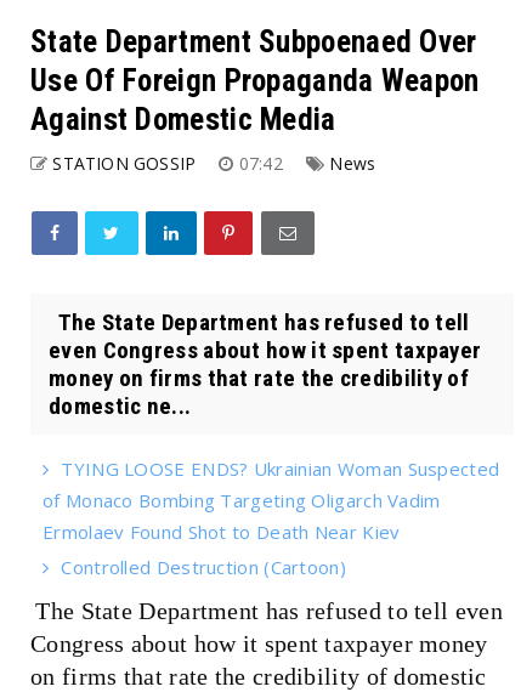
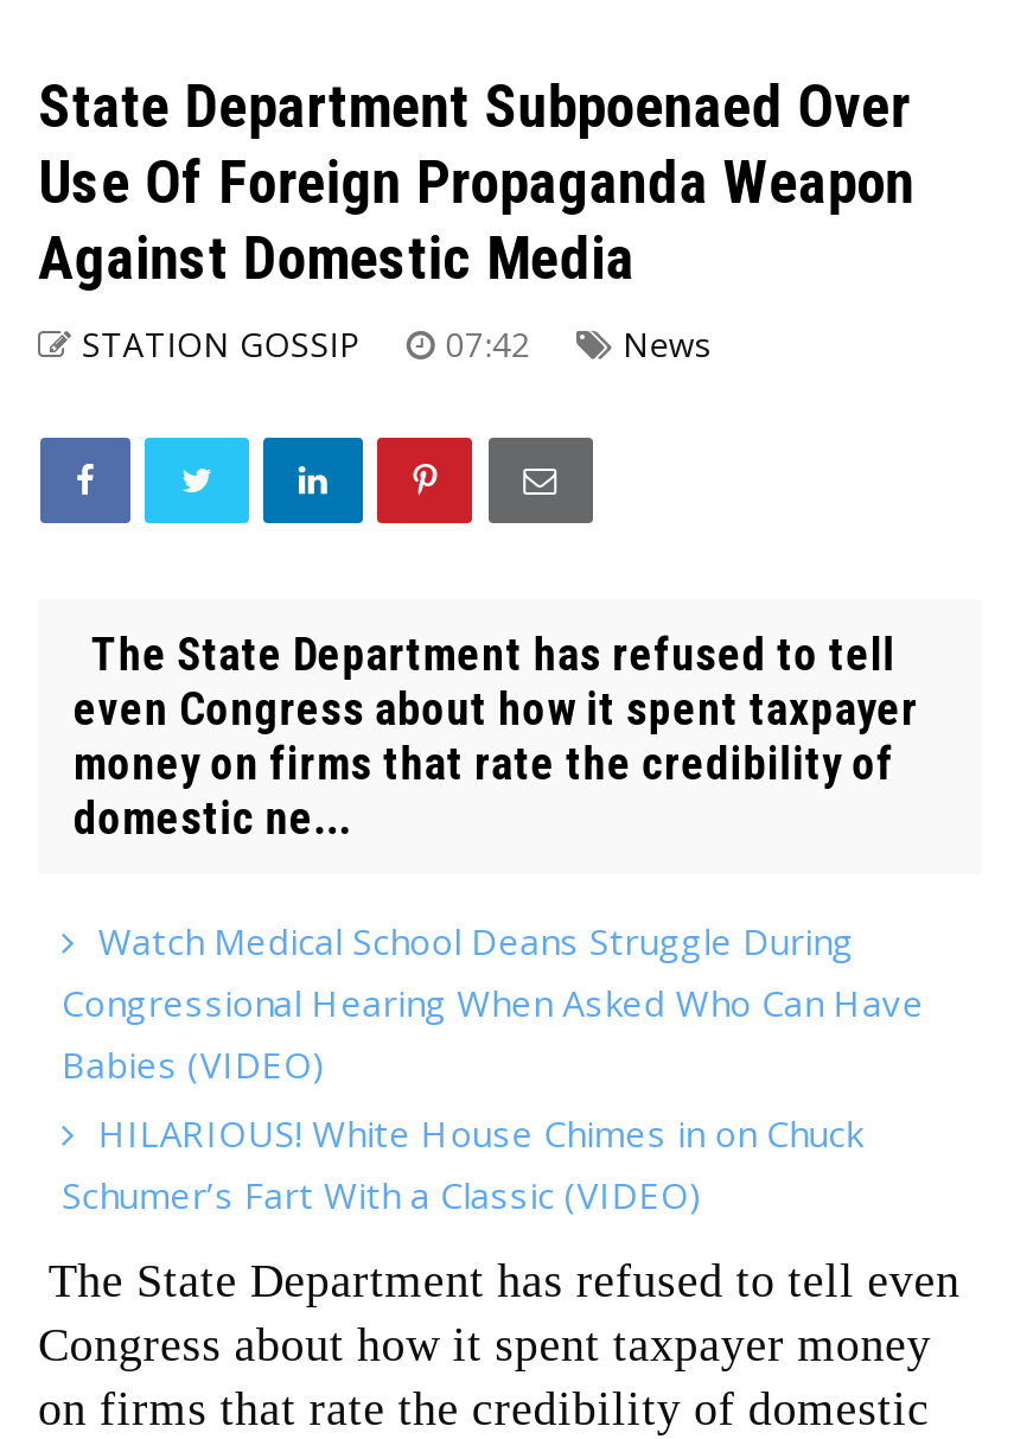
- TYING LOOSE ENDS? Ukrainian Woman Suspected
- of Monaco Bombing Targeting Oligarch Vadim
- Ermolaev Found Shot to Death Near Kiev
- Controlled Destruction (Cartoon)
+ Watch Medical School Deans Struggle During
+ Congressional Hearing When Asked Who Can Have
+ Babies (VIDEO)
+ HILARIOUS! White House Chimes in on Chuck
+ Schumer’s Fart With a Classic (VIDEO)
